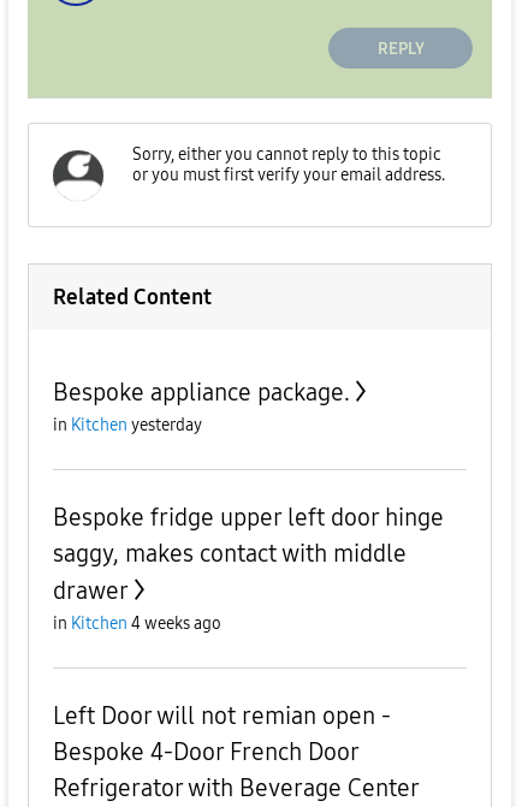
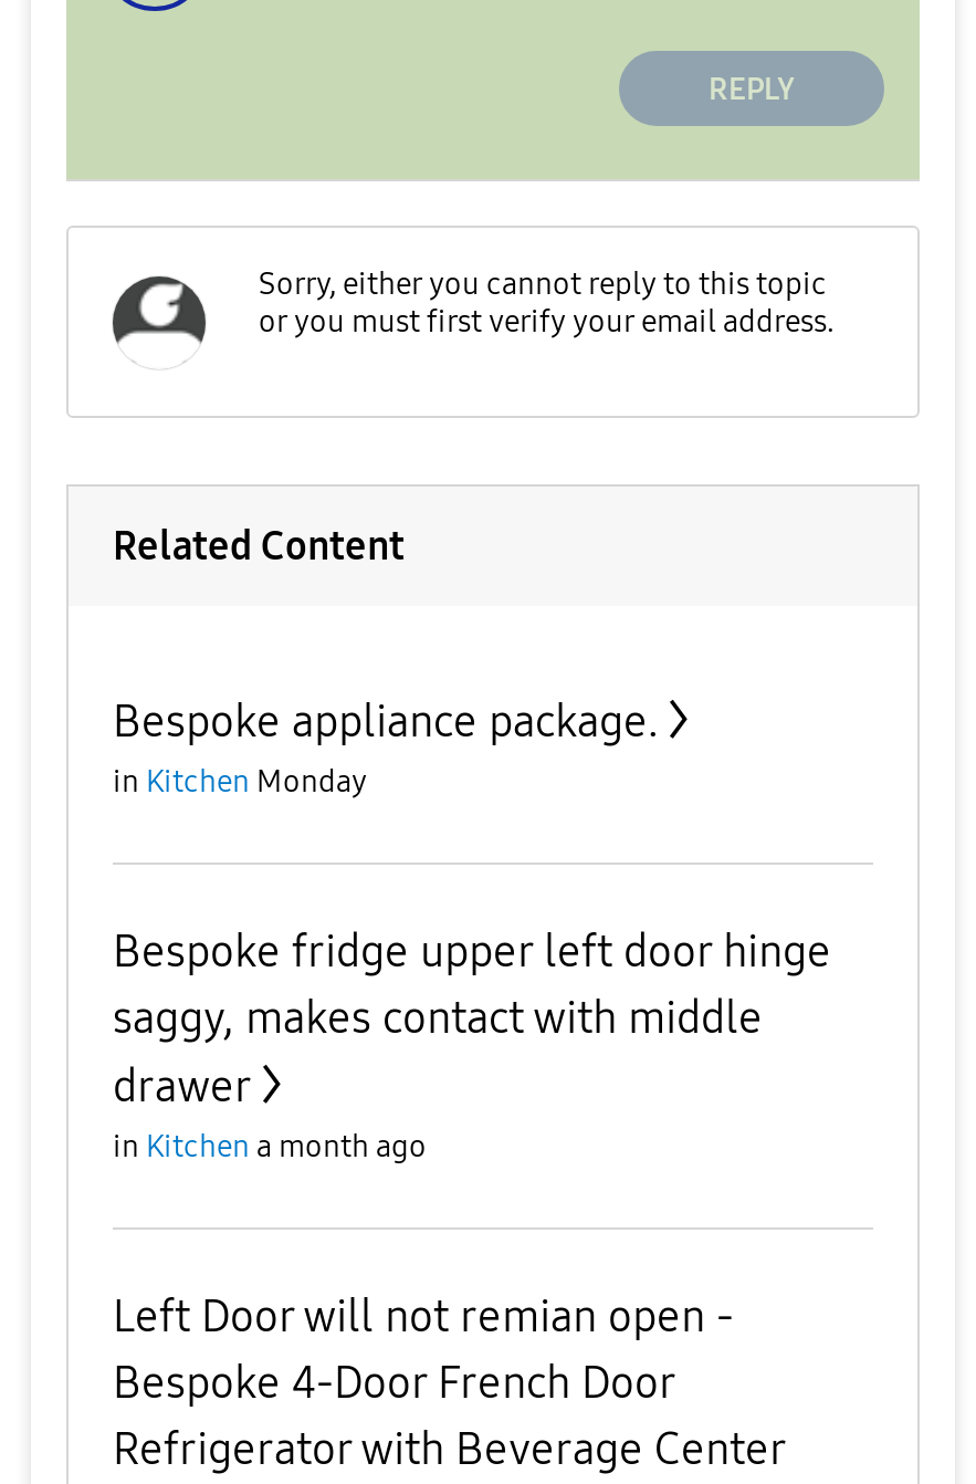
- in Kitchen yesterday
+ in Kitchen Monday

- in Kitchen 4 weeks ago
+ in Kitchen a month ago
